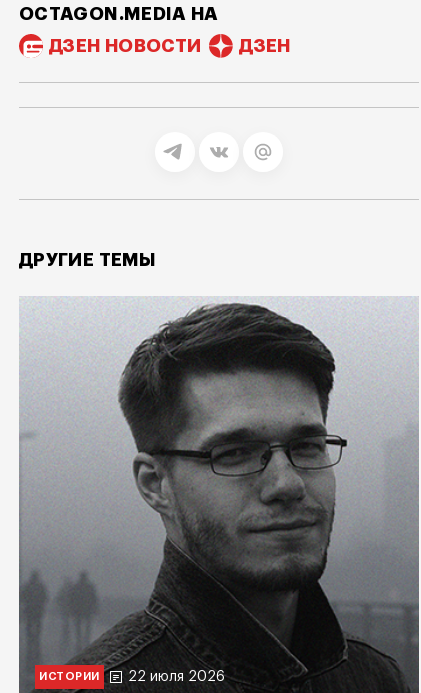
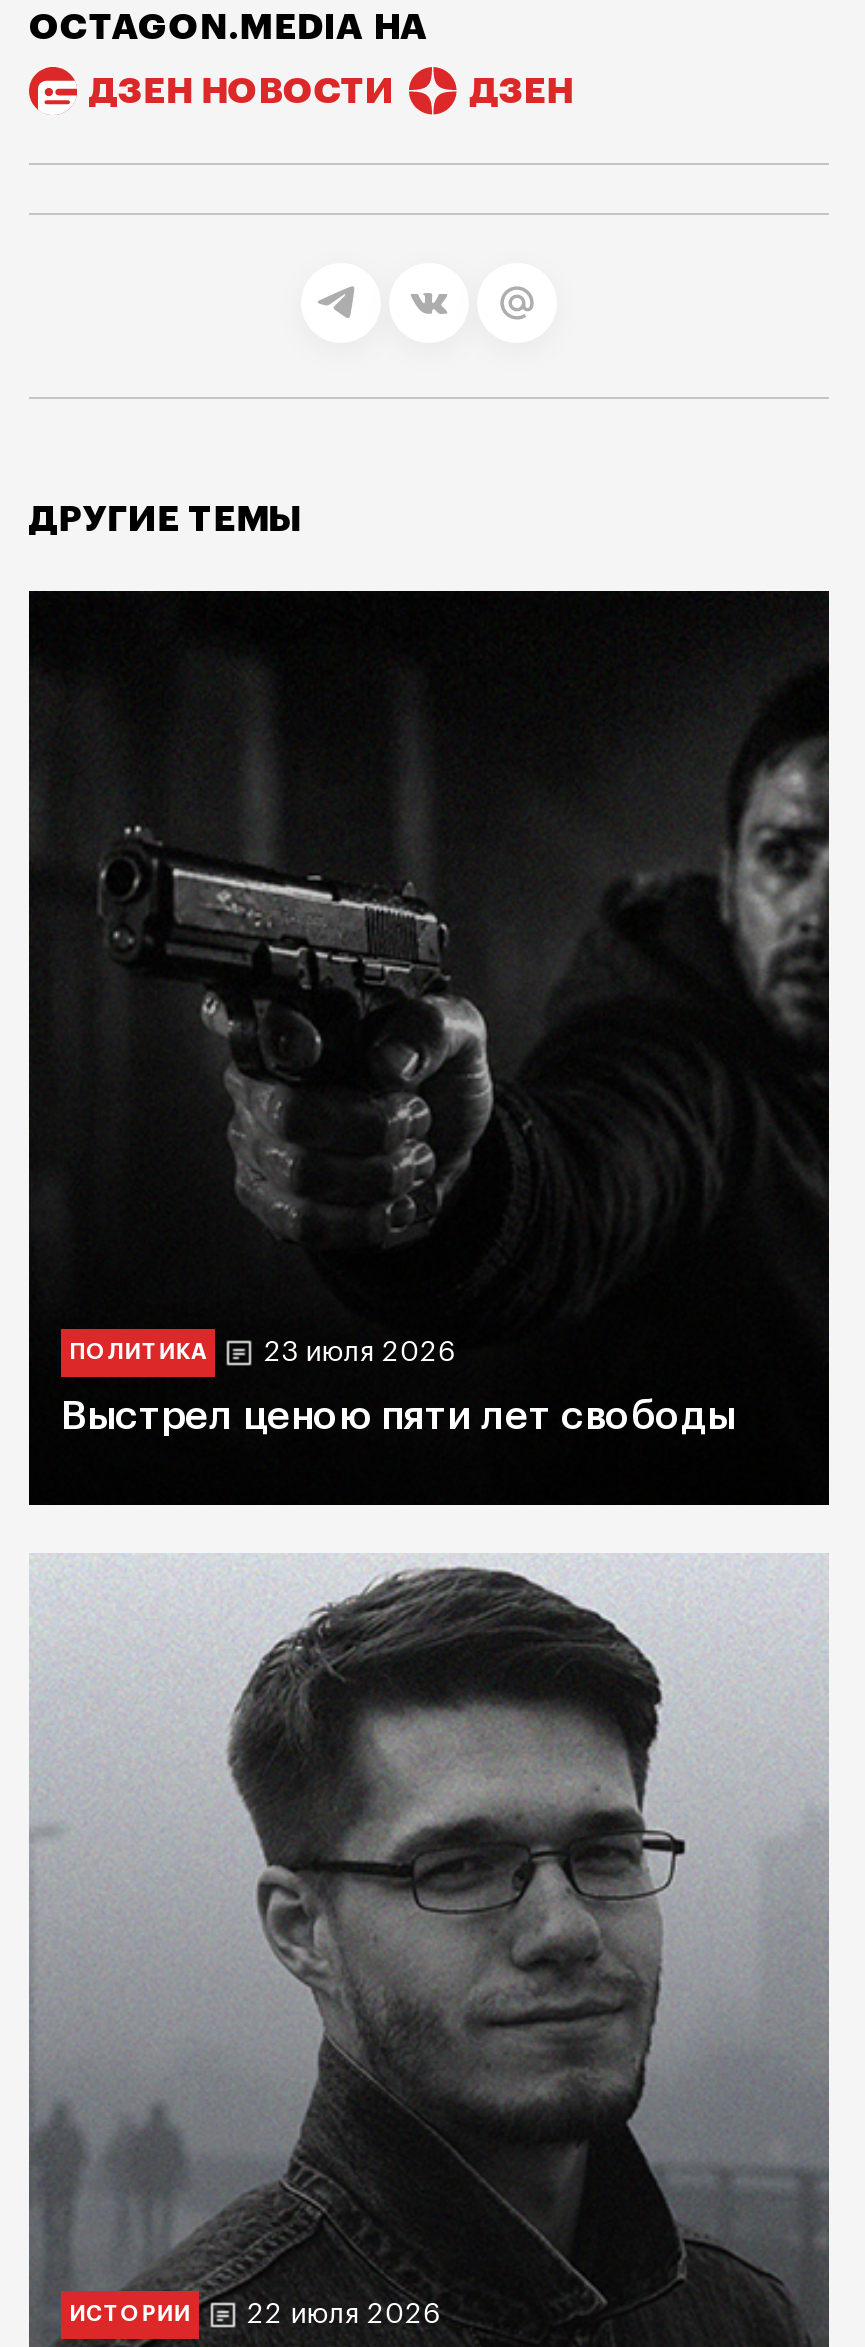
+ [image]
+ ПОЛИТИКА
+ 23 июля 2026
+ Выстрел ценою пяти лет свободы
